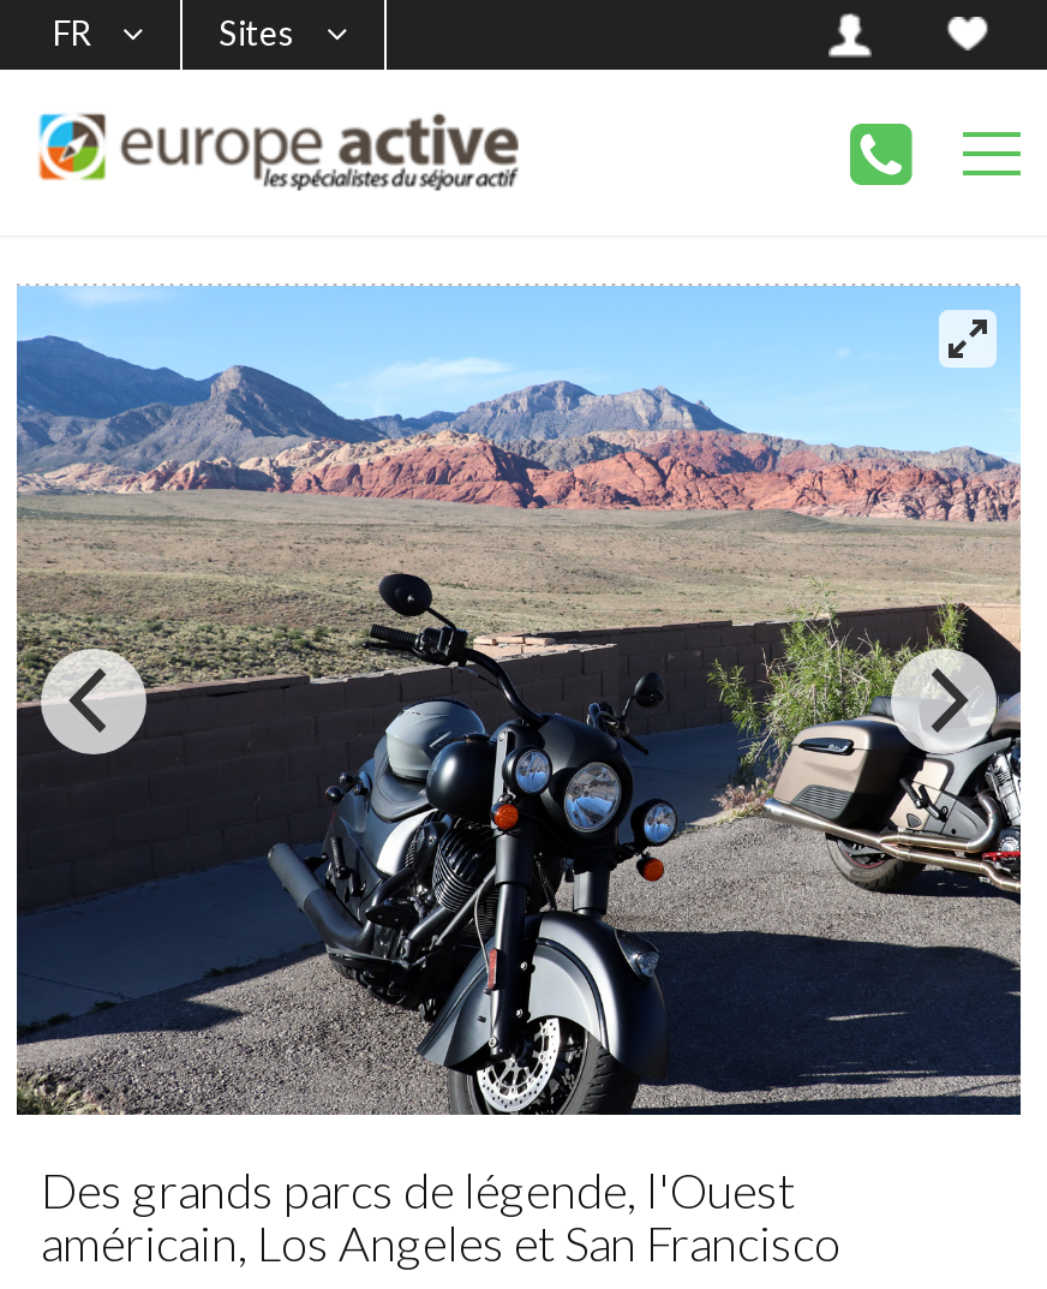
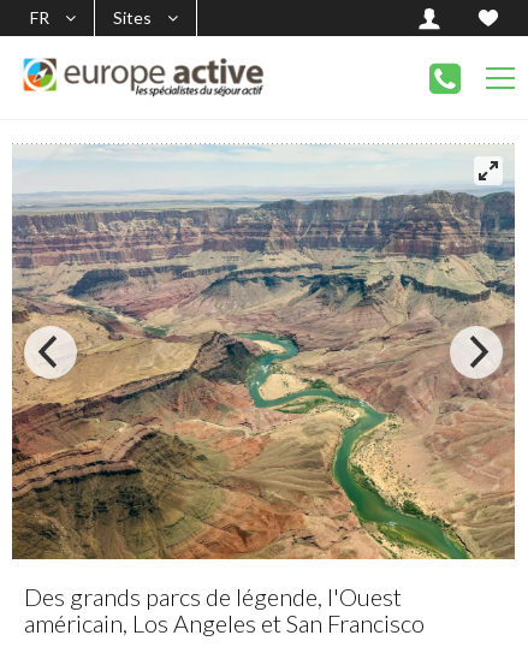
- [image]
+ [image]
